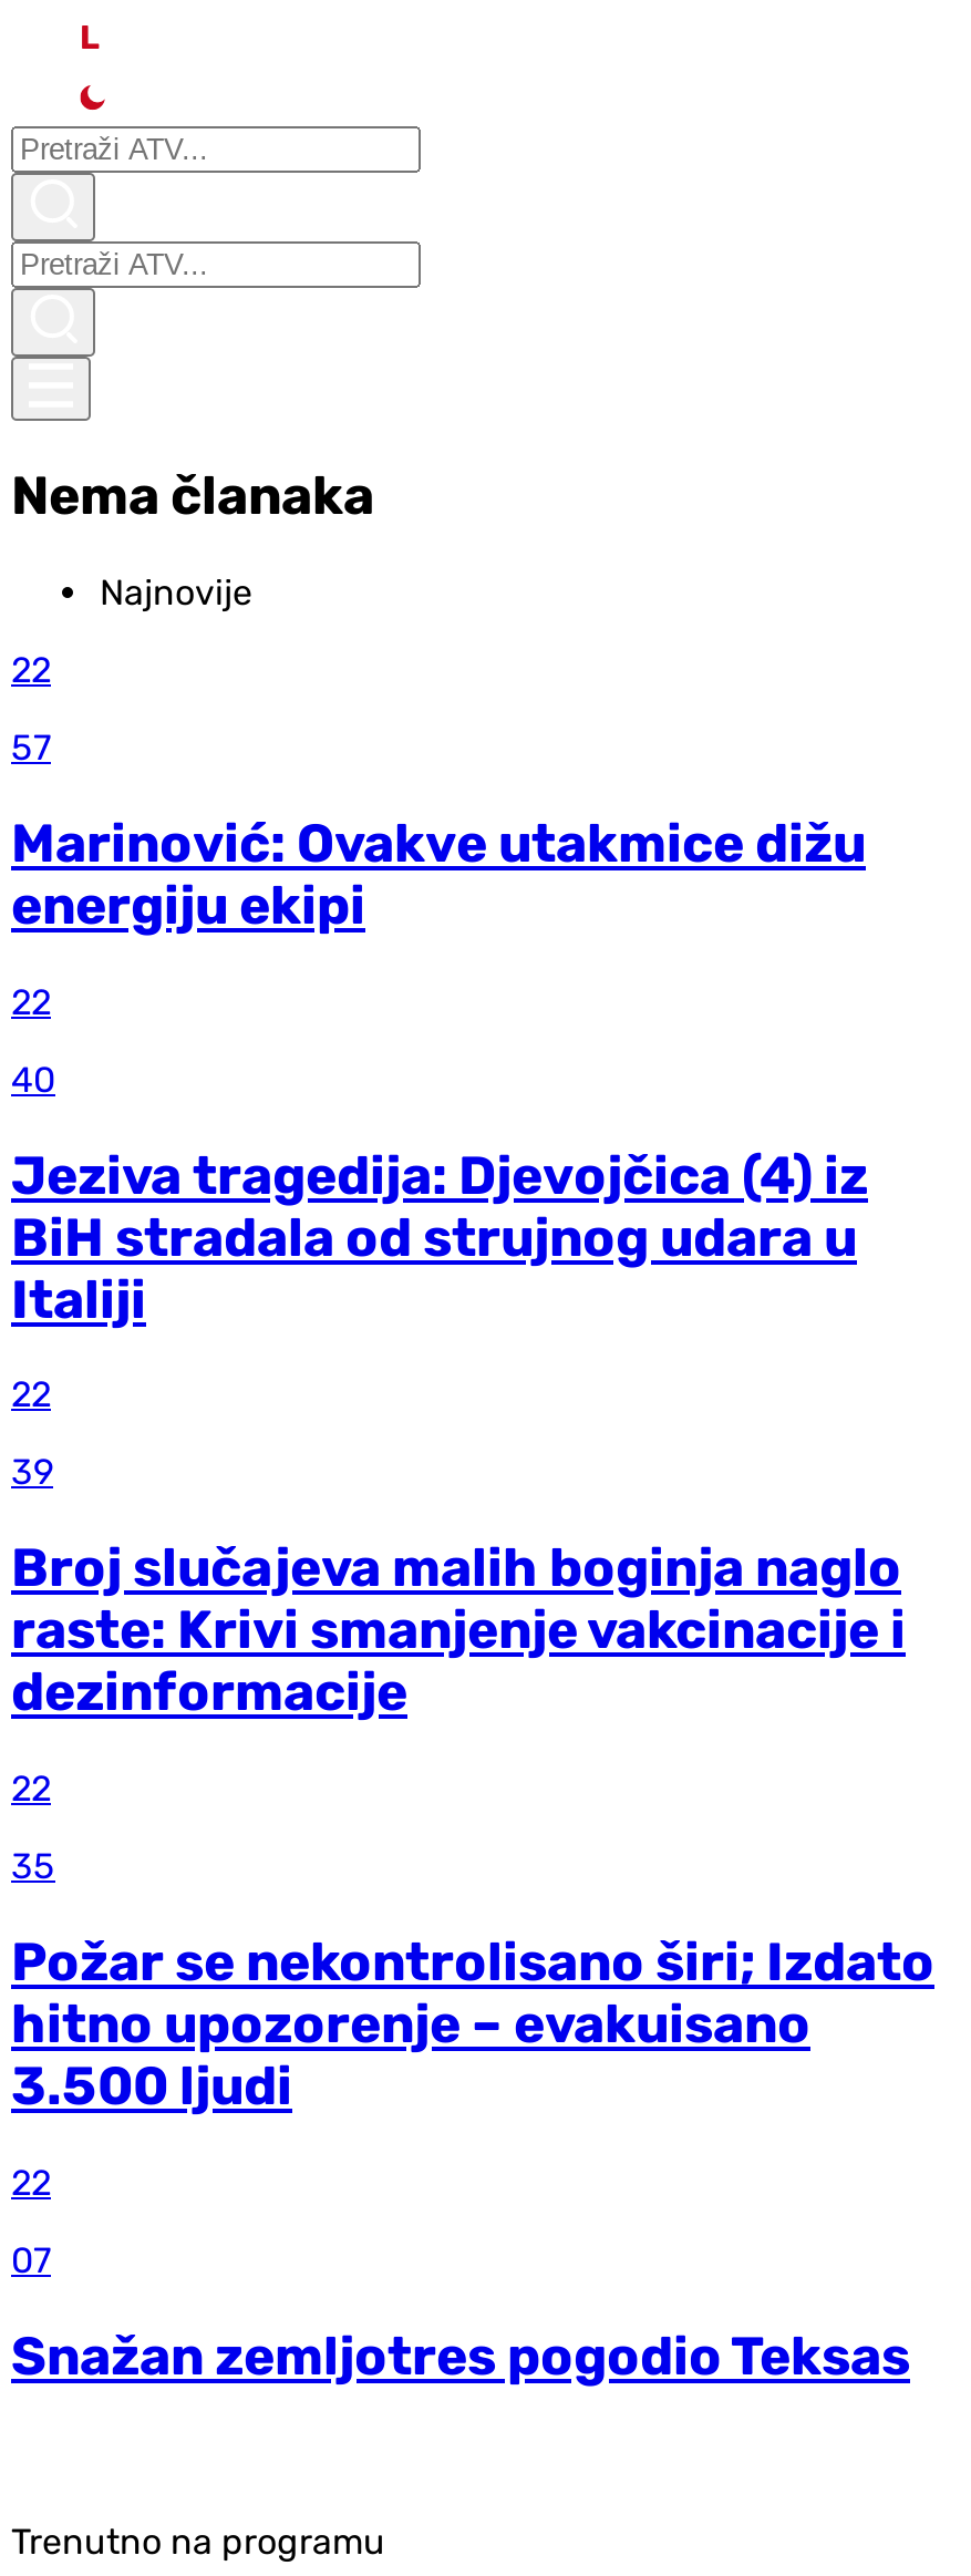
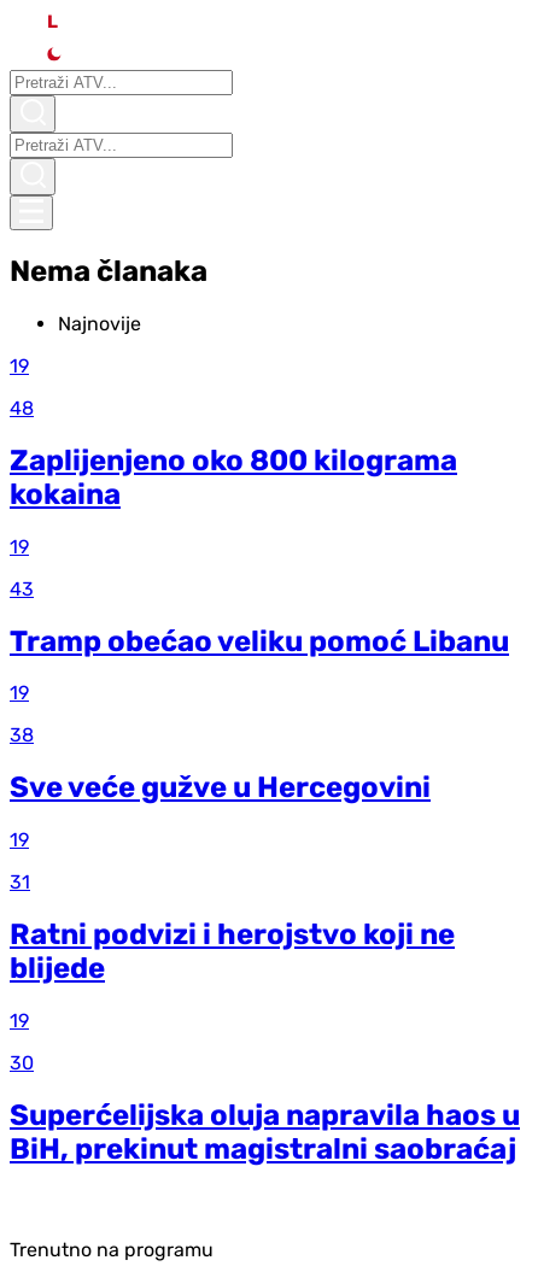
- 22
+ 19

- 57
+ 48

- Marinović: Ovakve utakmice dižu
- energiju ekipi
+ Zaplijenjeno oko 800 kilograma
+ kokaina

- 22
+ 19

- 40
+ 43

- Jeziva tragedija: Djevojčica (4) iz
- BiH stradala od strujnog udara u
- Italiji
+ Tramp obećao veliku pomoć Libanu

- 22
+ 19

- 39
+ 38

- Broj slučajeva malih boginja naglo
- raste: Krivi smanjenje vakcinacije i
- dezinformacije
+ Sve veće gužve u Hercegovini

- 22
+ 19

- 35
+ 31

- Požar se nekontrolisano širi; Izdato
- hitno upozorenje – evakuisano
- 3.500 ljudi
+ Ratni podvizi i herojstvo koji ne
+ blijede

- 22
+ 19

- 07
+ 30

- Snažan zemljotres pogodio Teksas
+ Superćelijska oluja napravila haos u
+ BiH, prekinut magistralni saobraćaj
